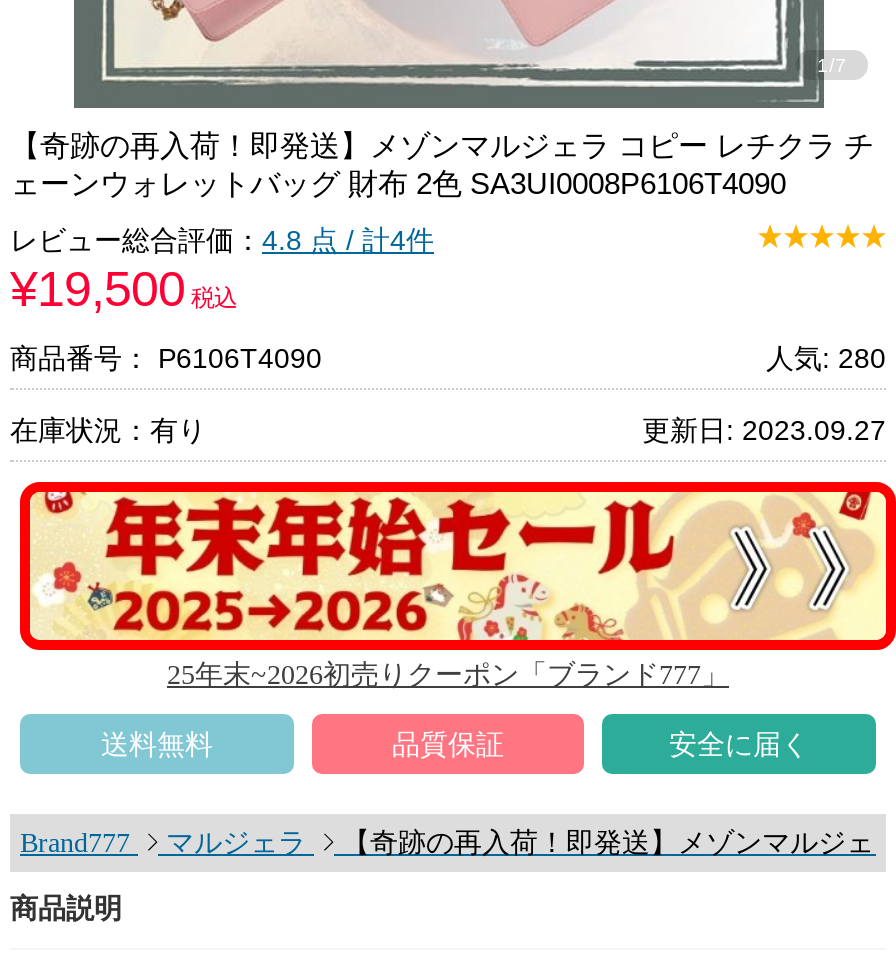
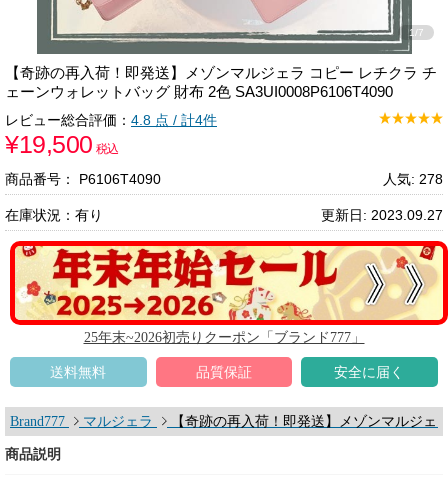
- 人気: 280
+ 人気: 278
